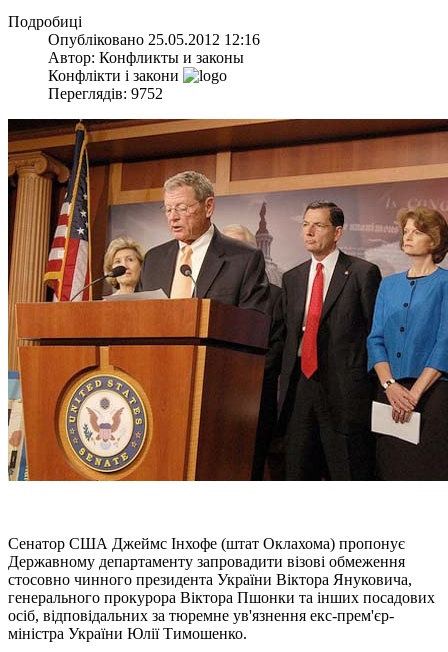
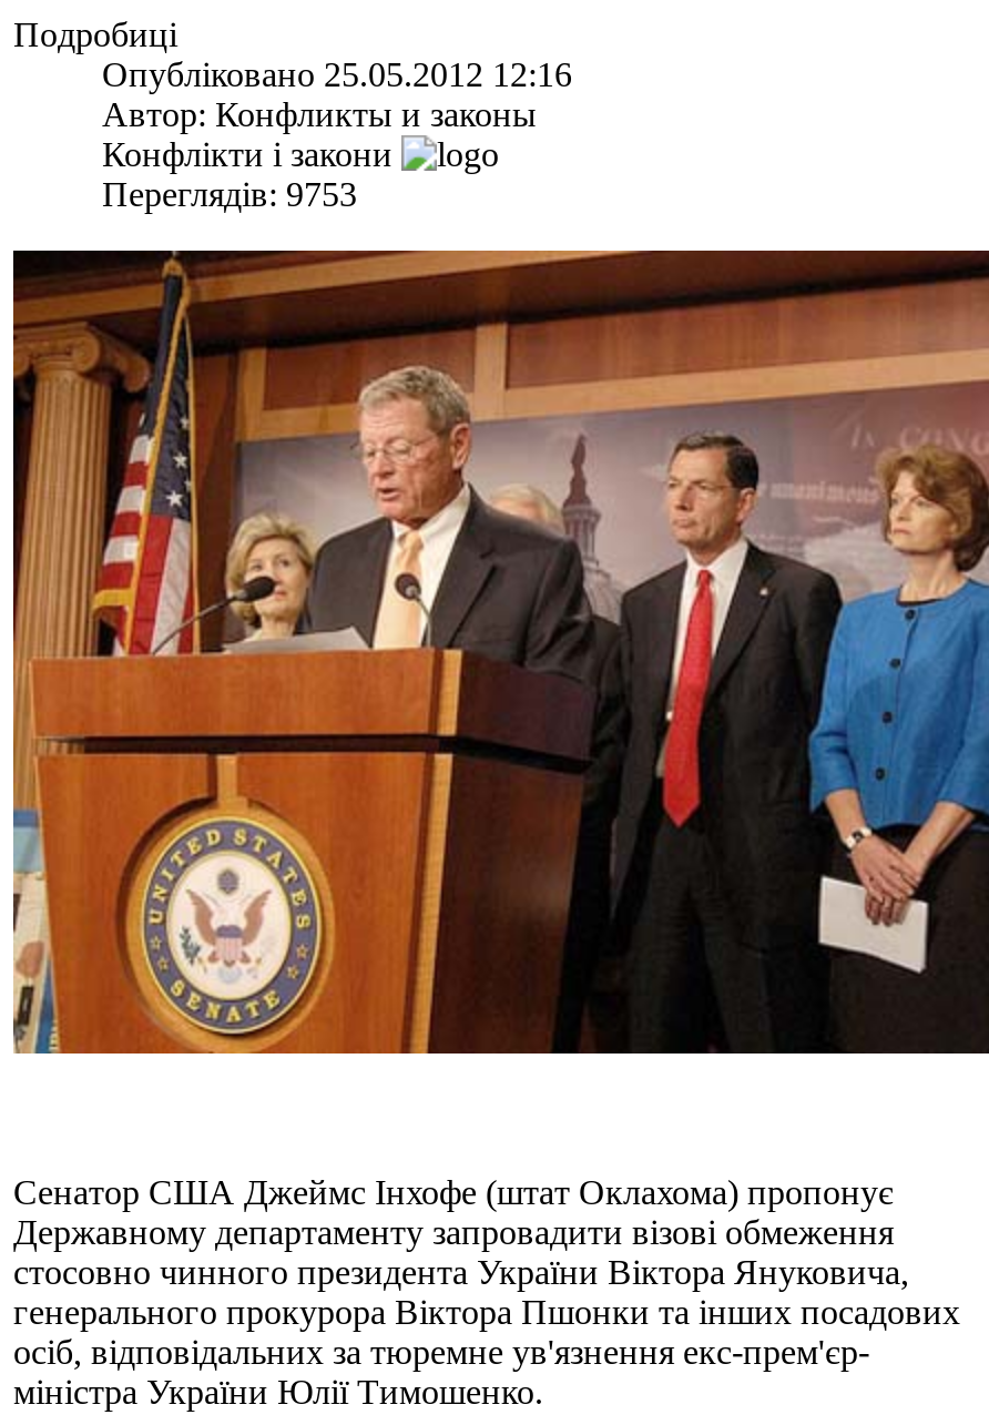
- Переглядів: 9752
+ Переглядів: 9753
